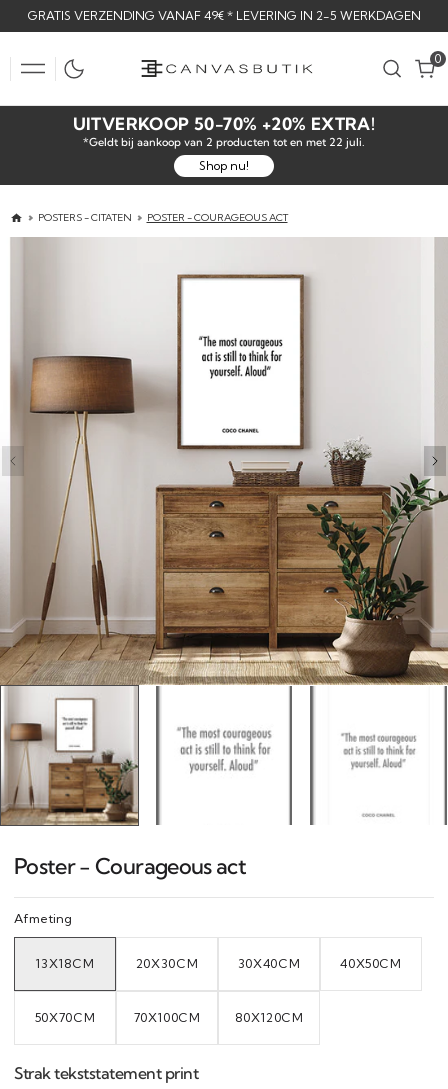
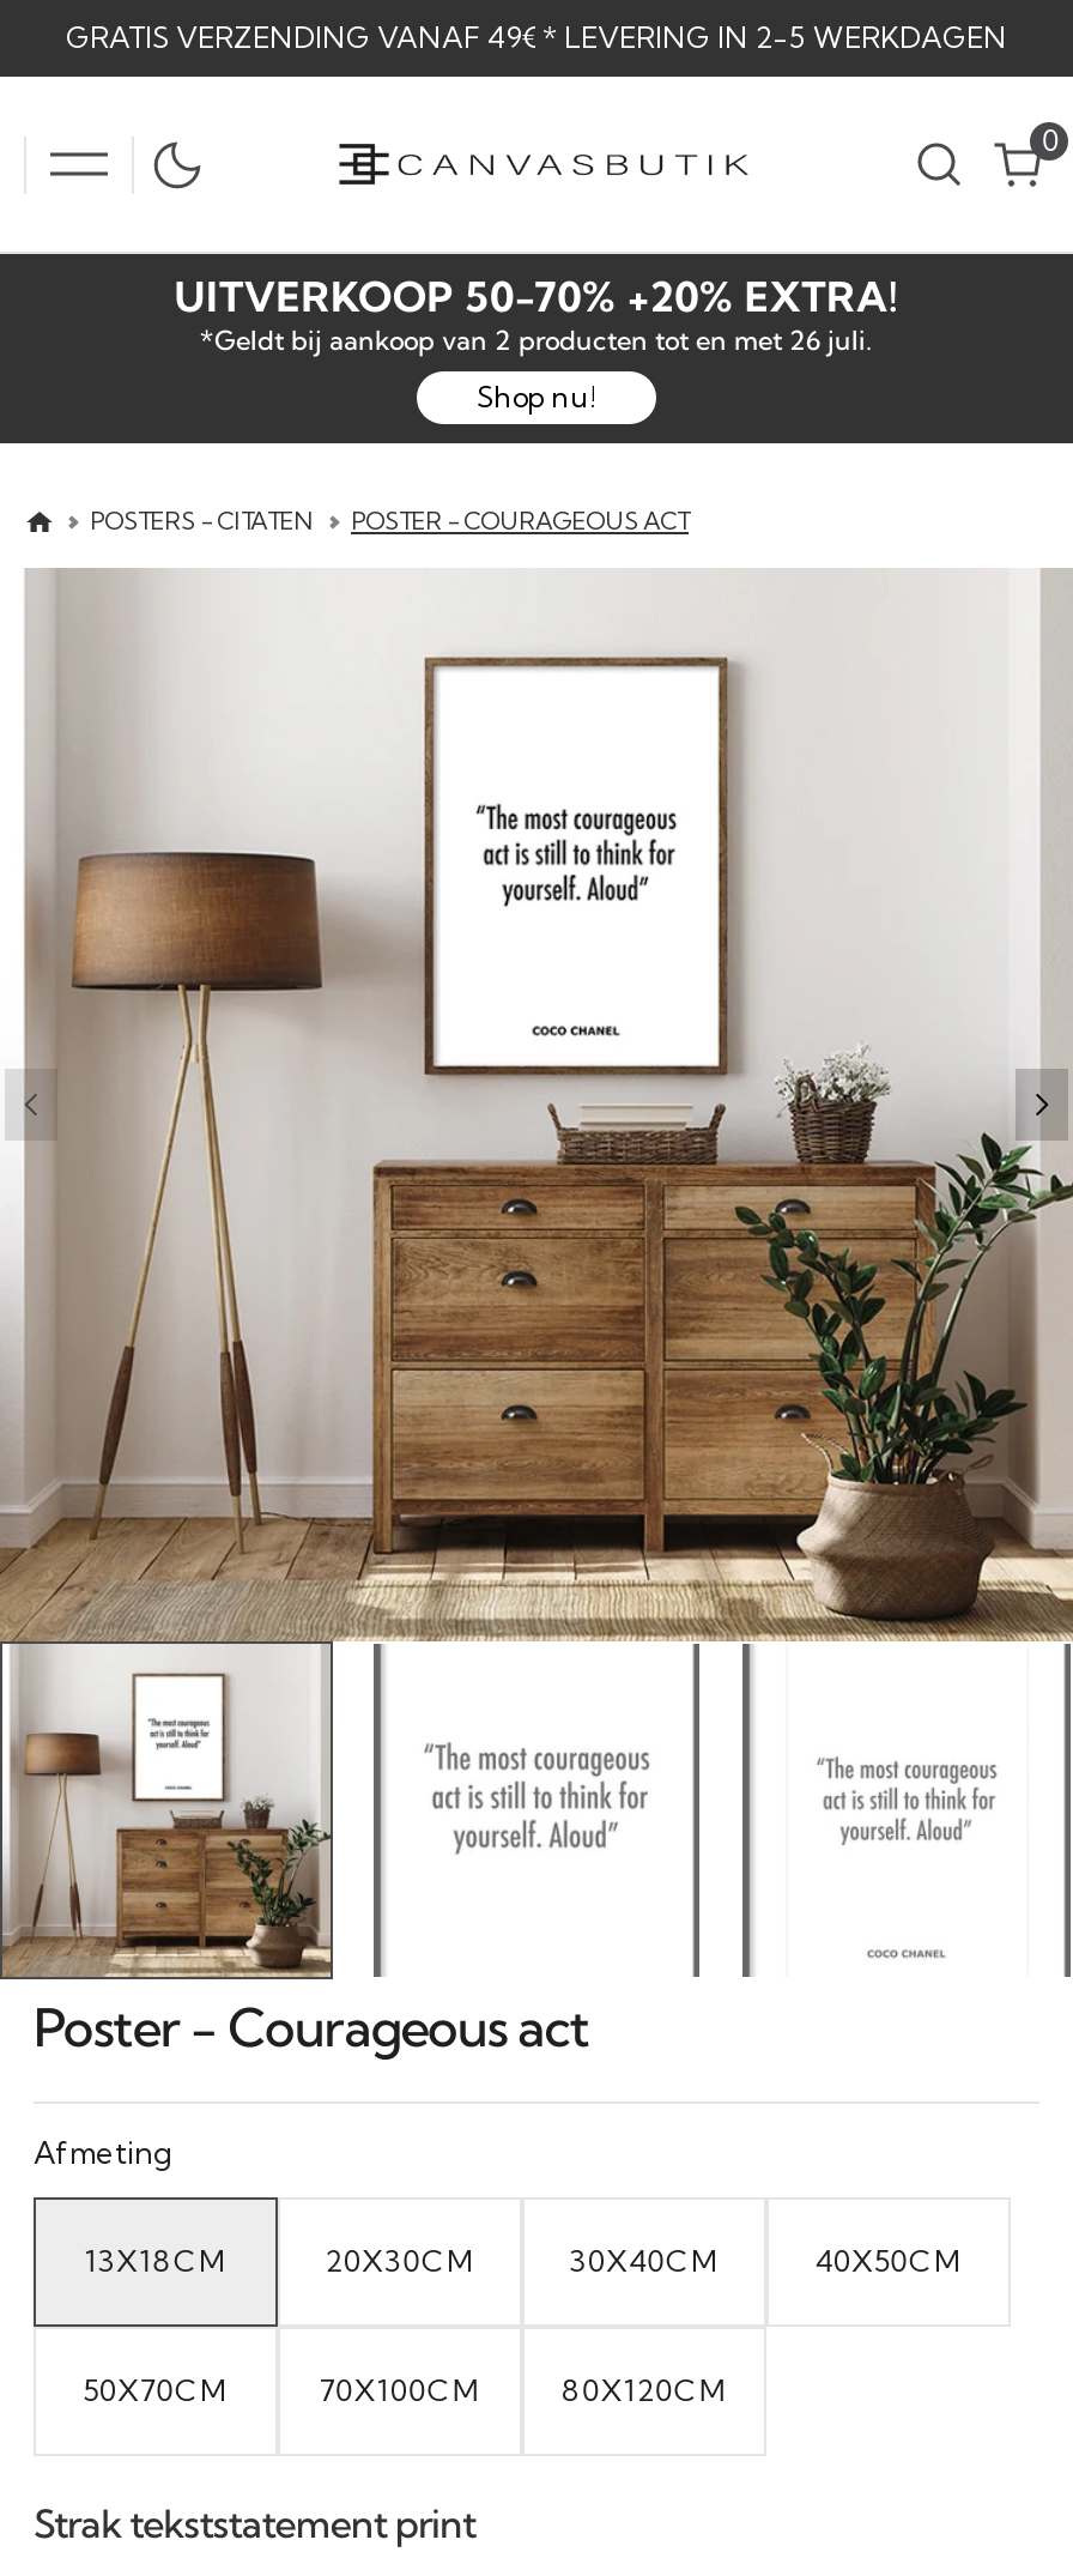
- *Geldt bij aankoop van 2 producten tot en met 22 juli.
+ *Geldt bij aankoop van 2 producten tot en met 26 juli.
